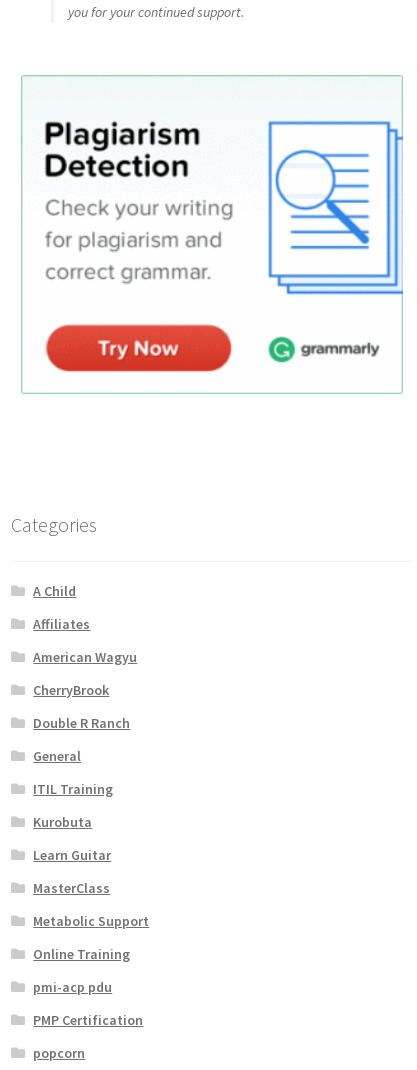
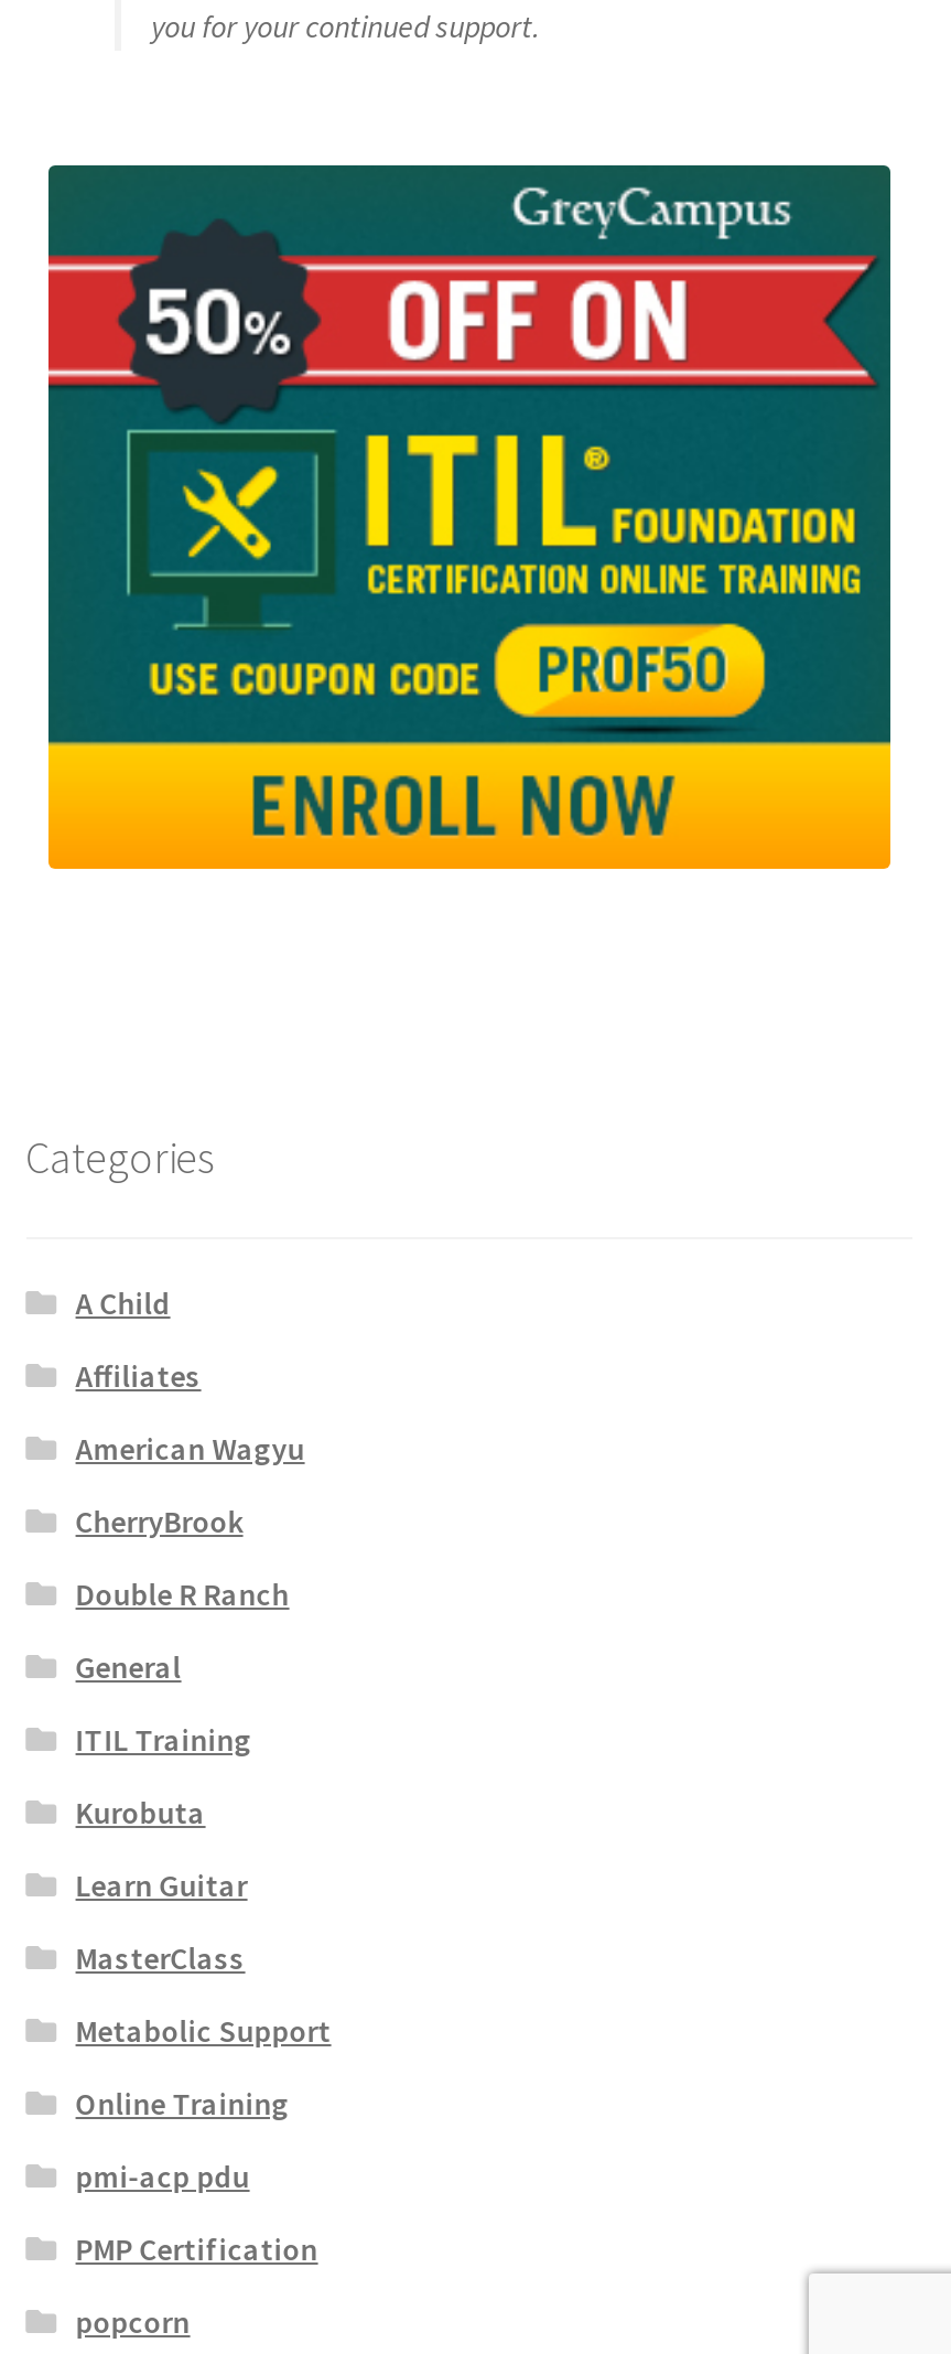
- [image]
+ [image]
